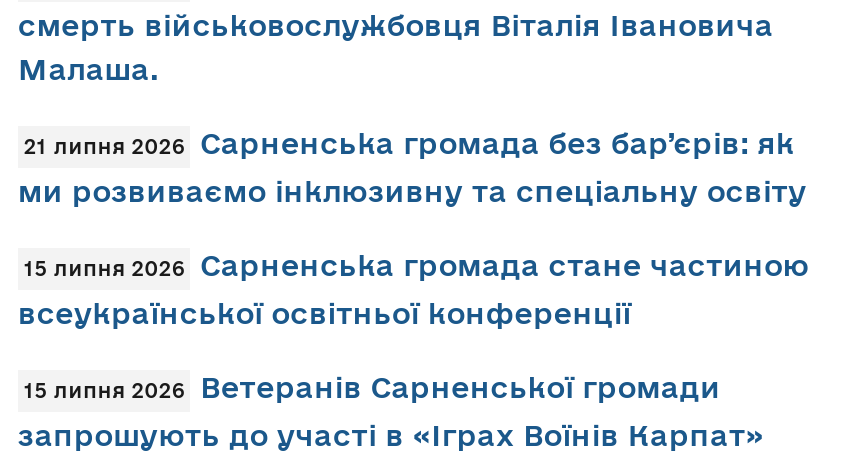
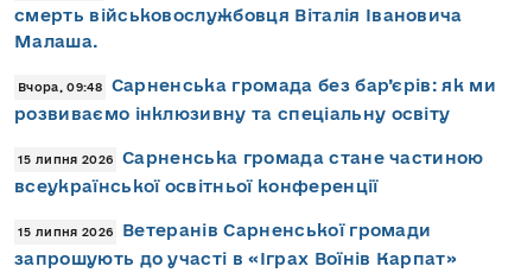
- 21 липня 2026
- Сарненська громада без бар’єрів: як
- ми розвиваємо інклюзивну та спеціальну освіту
+ Вчора, 09:48
+ Сарненська громада без бар’єрів: як ми
+ розвиваємо інклюзивну та спеціальну освіту
